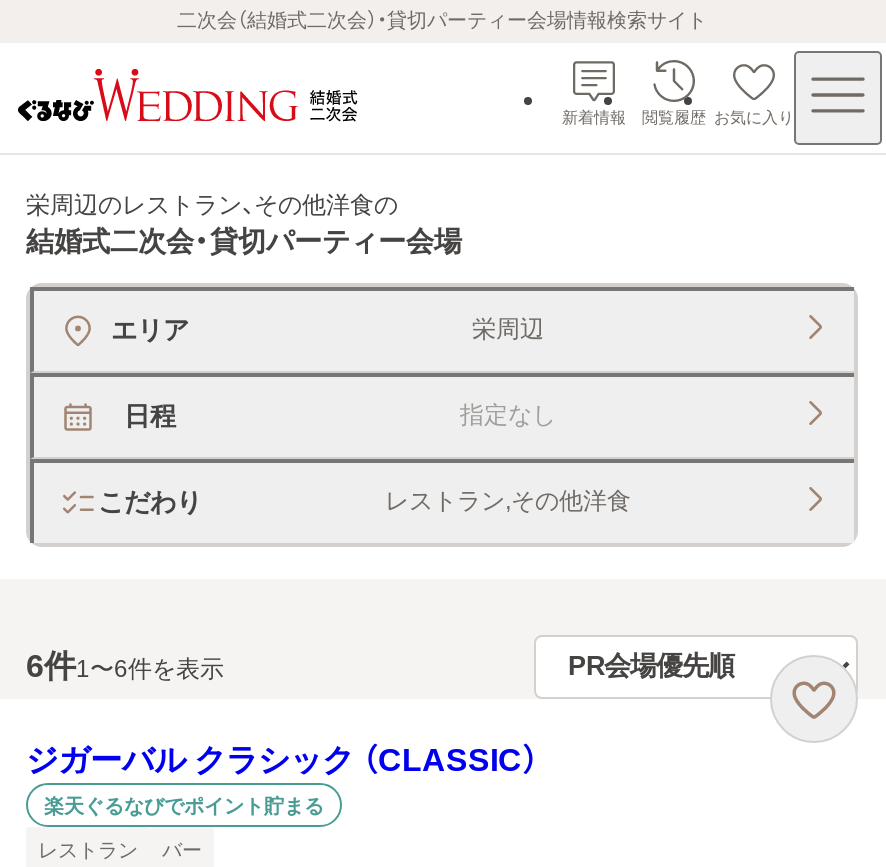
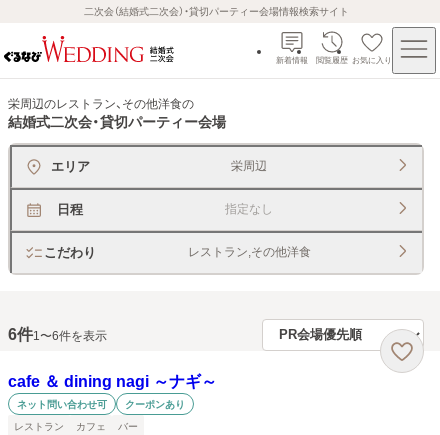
- ジガーバル クラシック （CLASSIC）
+ cafe ＆ dining nagi ～ナギ～

- 楽天ぐるなびでポイント貯まる
+ ネット問い合わせ可
+ クーポンあり

+ カフェ
